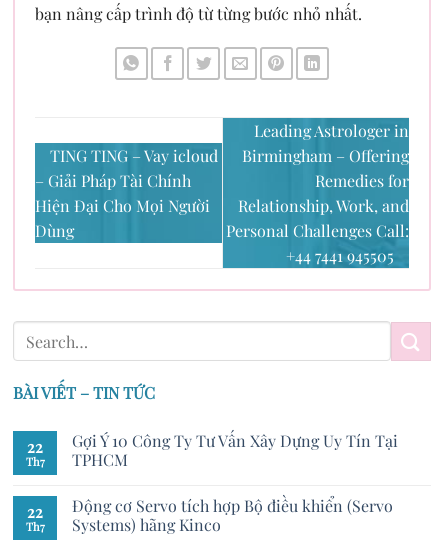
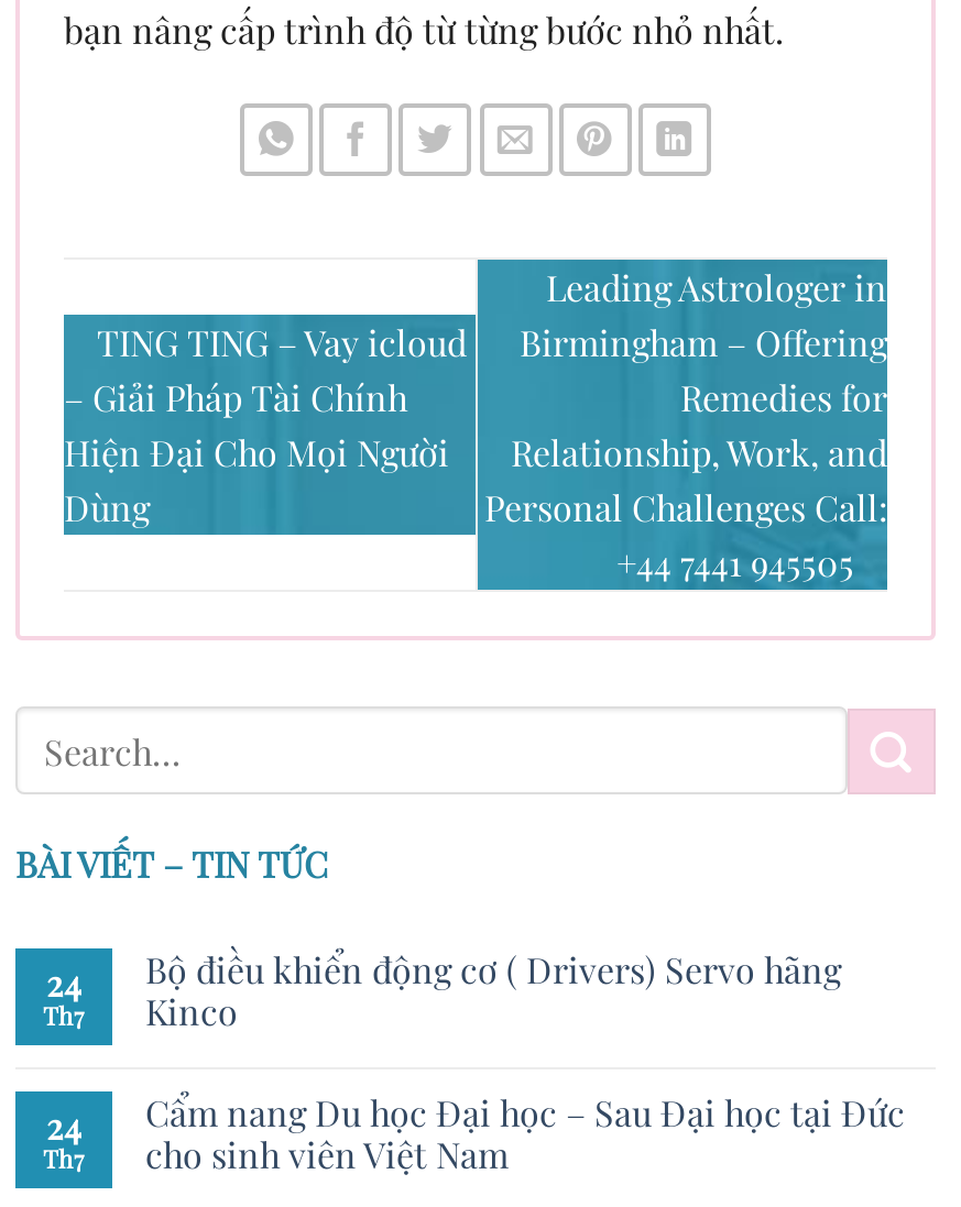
- Gợi Ý 10 Công Ty Tư Vấn Xây Dựng Uy Tín Tại
- TPHCM
+ Bộ điều khiển động cơ ( Drivers) Servo hãng
+ Kinco

- 22
+ 24

- Động cơ Servo tích hợp Bộ điều khiển (Servo
- Systems) hãng Kinco
+ Cẩm nang Du học Đại học – Sau Đại học tại Đức
+ cho sinh viên Việt Nam

- 22
+ 24
